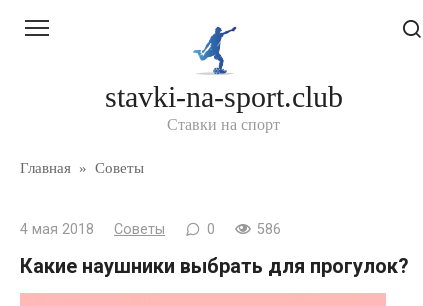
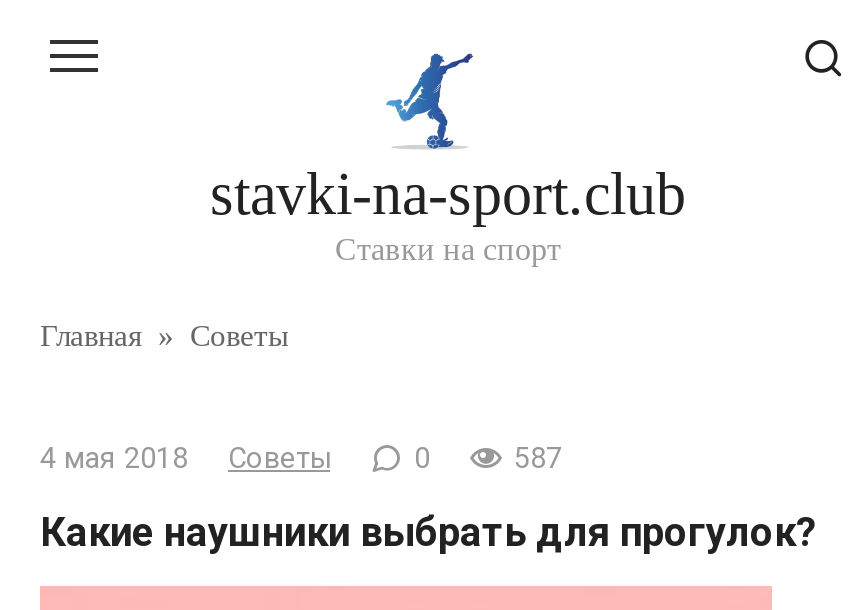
- 586
+ 587
